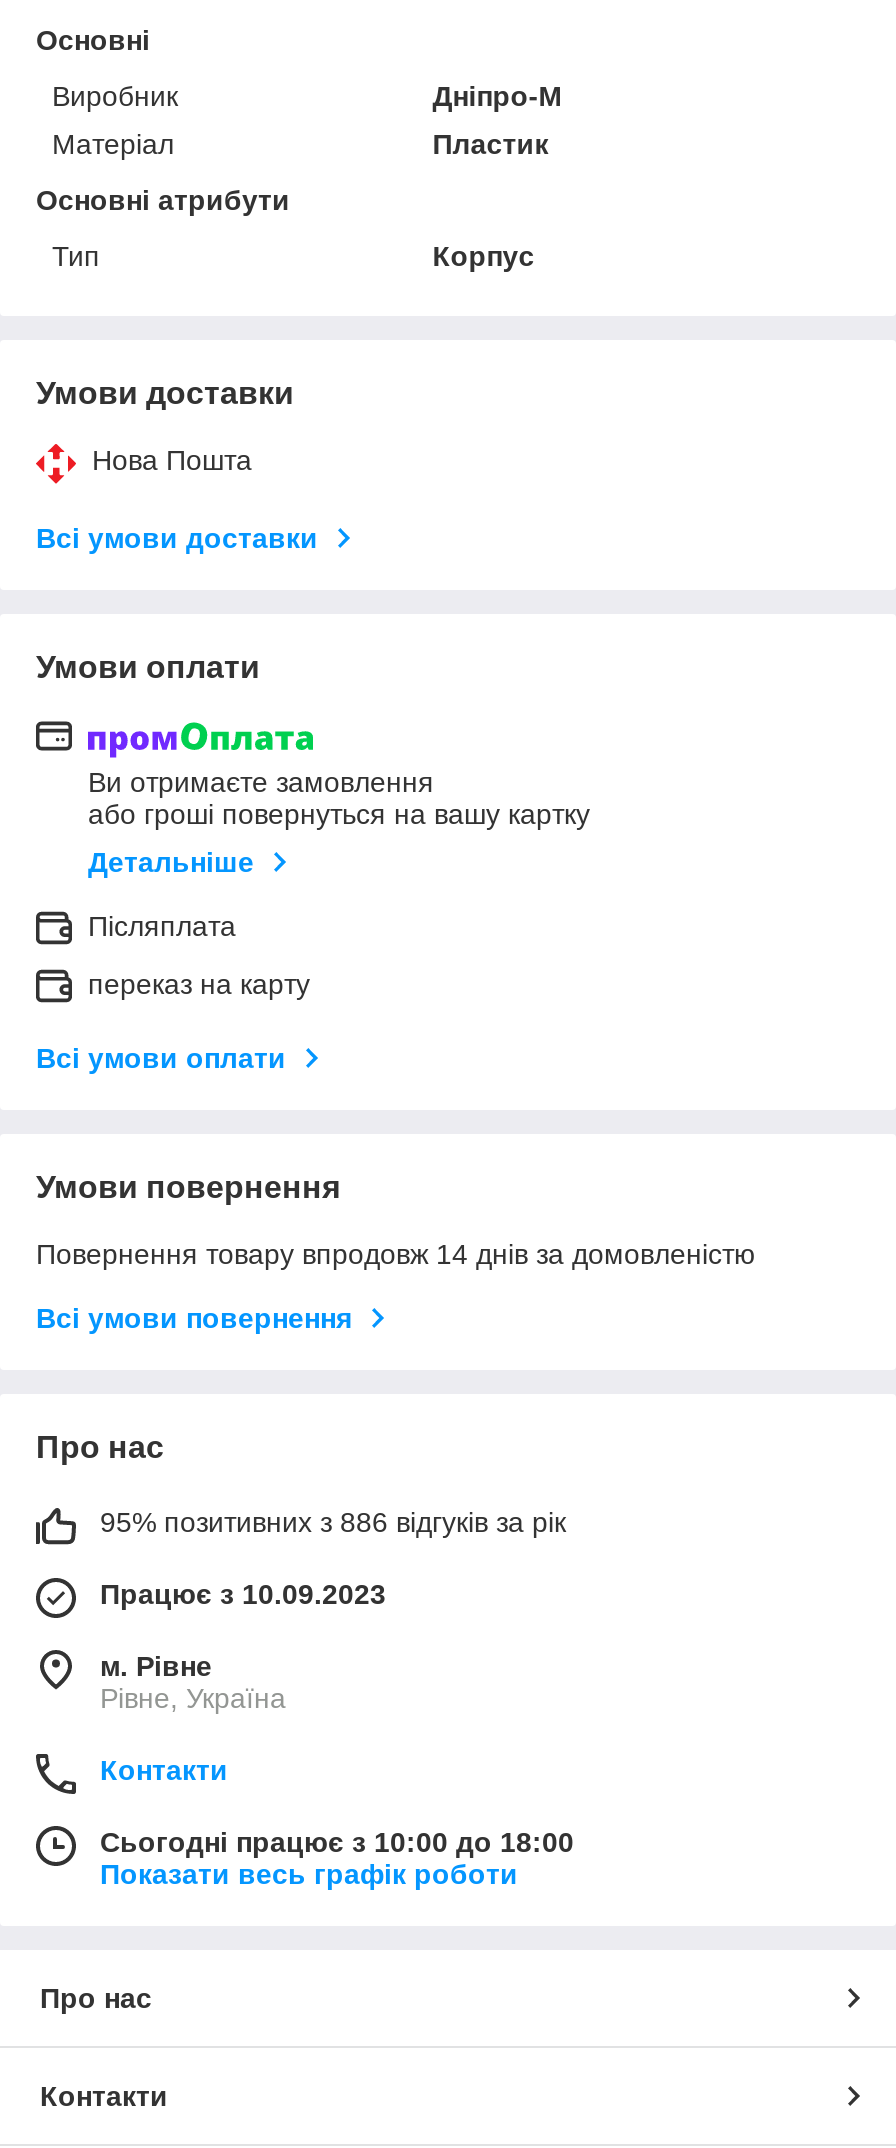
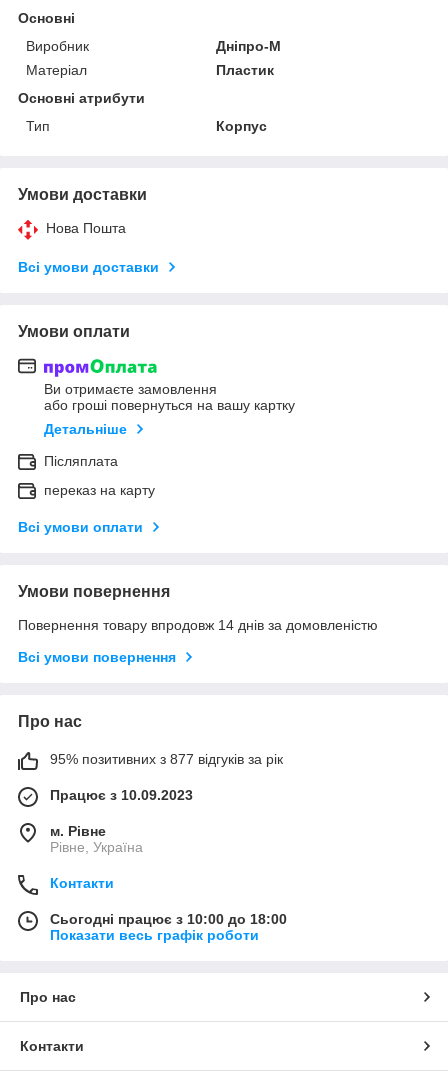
- 95% позитивних з 886 відгуків за рік
+ 95% позитивних з 877 відгуків за рік
